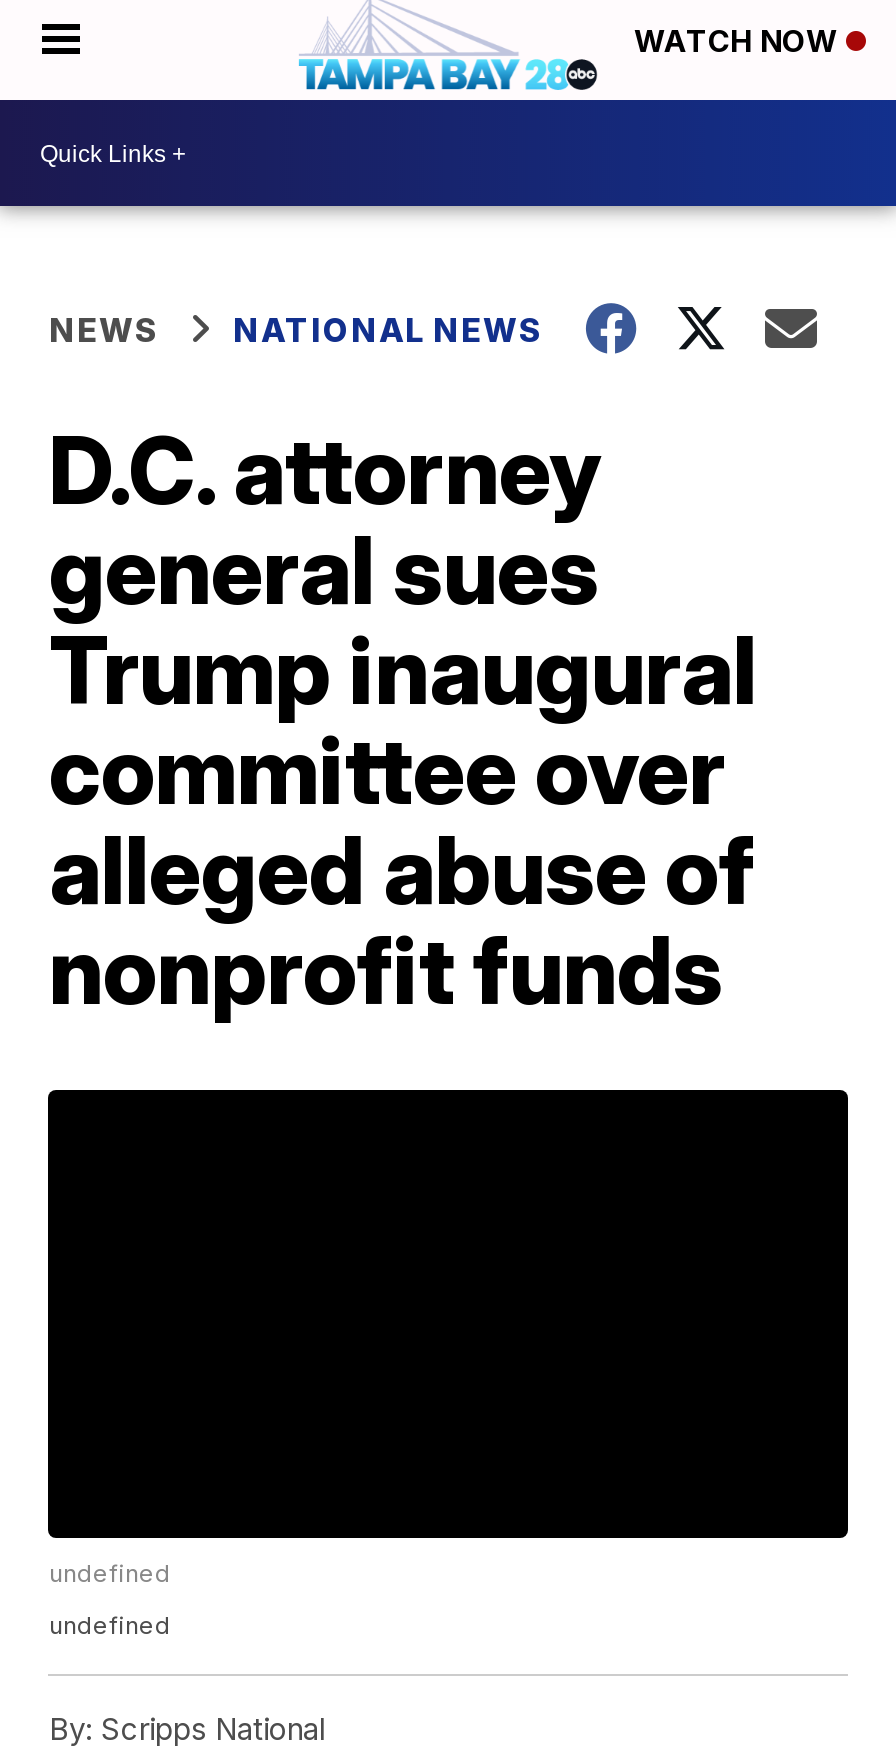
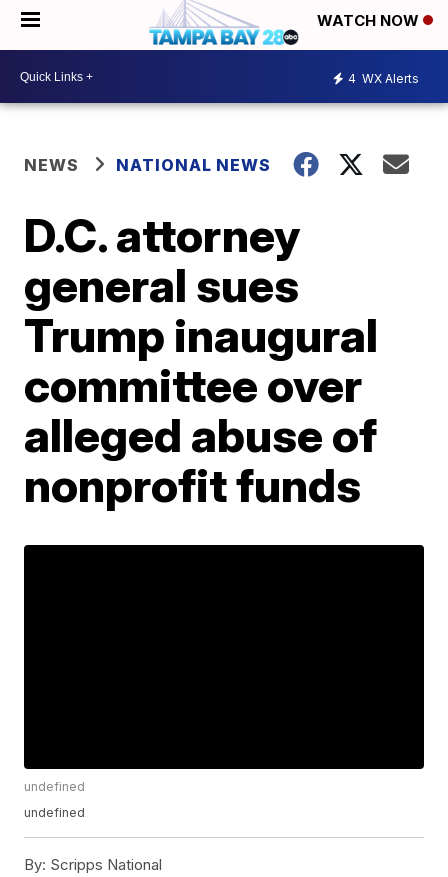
+ 4 WX Alerts
